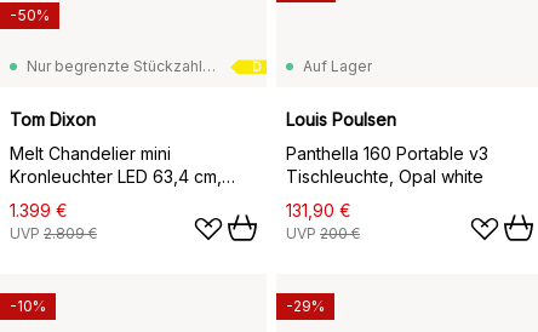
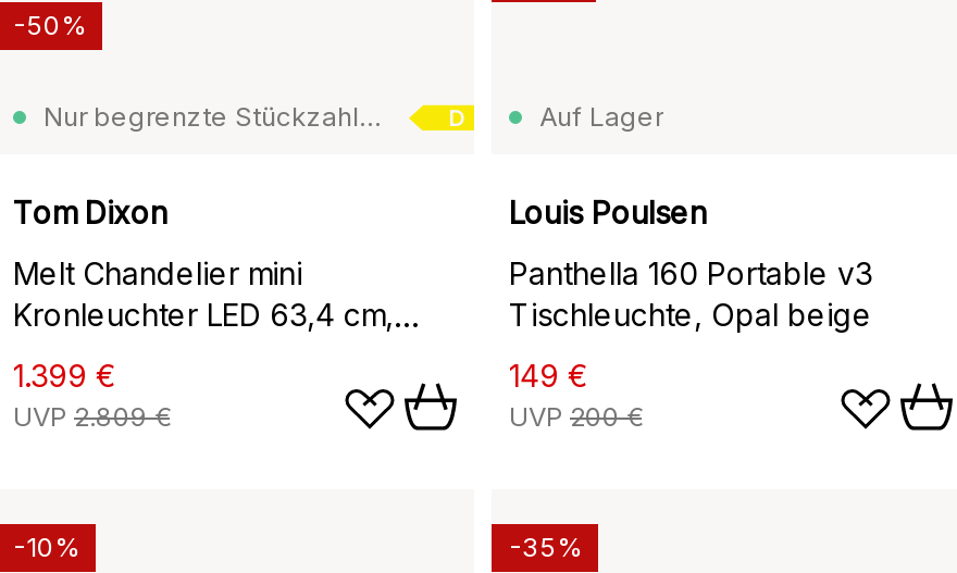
- Tischleuchte, Opal white
+ Tischleuchte, Opal beige

- 131,90 €
+ 149 €

- -29%
+ -35%
